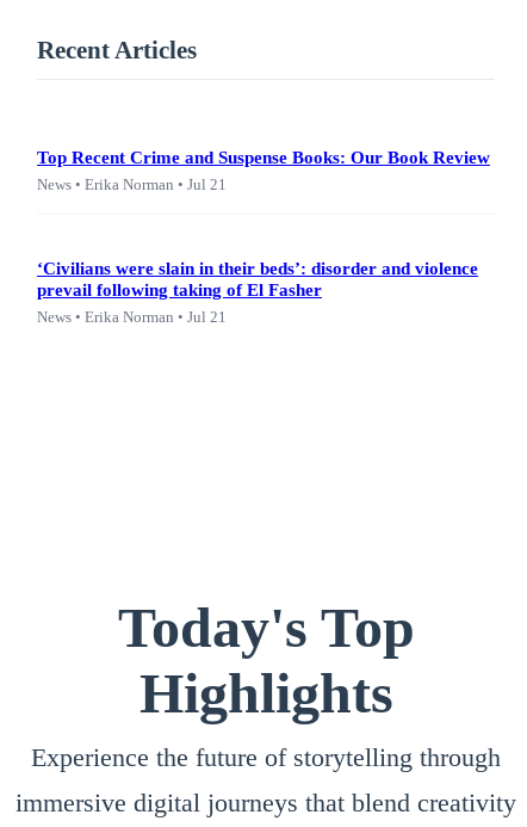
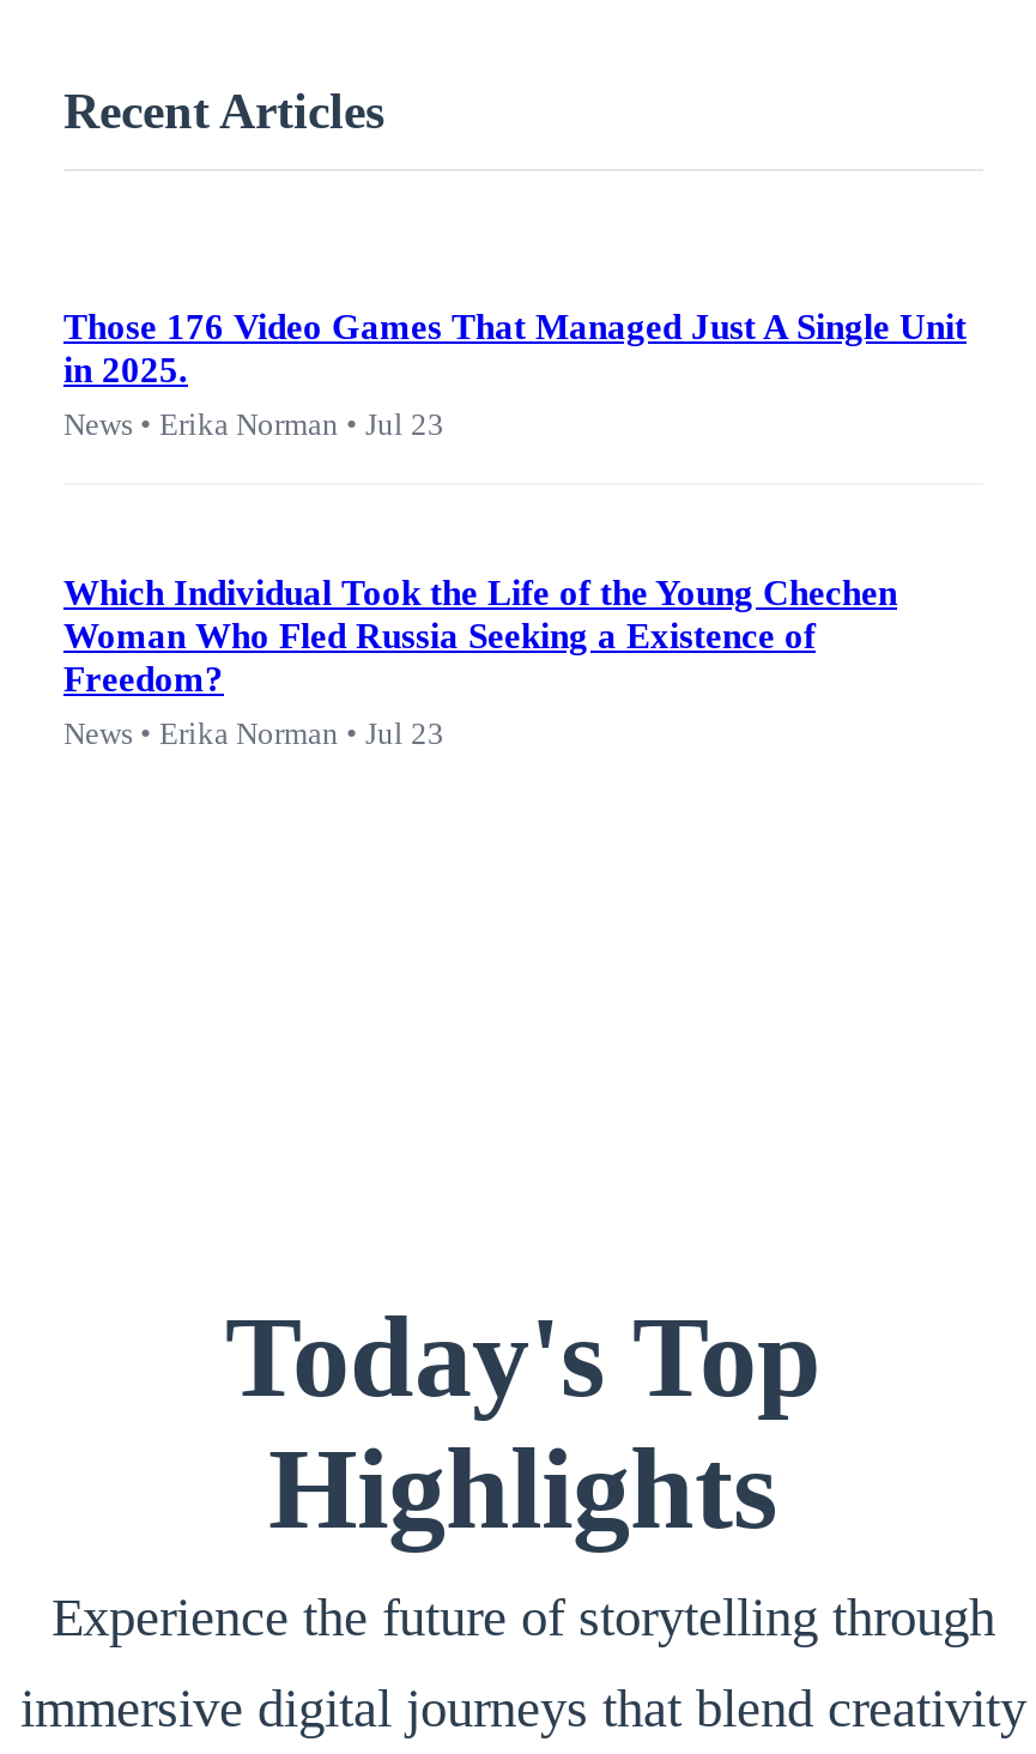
- Top Recent Crime and Suspense Books: Our Book Review
+ Those 176 Video Games That Managed Just A Single Unit
+ in 2025.

- News • Erika Norman • Jul 21
+ News • Erika Norman • Jul 23

- ‘Civilians were slain in their beds’: disorder and violence
- prevail following taking of El Fasher
+ Which Individual Took the Life of the Young Chechen
+ Woman Who Fled Russia Seeking a Existence of
+ Freedom?

- News • Erika Norman • Jul 21
+ News • Erika Norman • Jul 23
